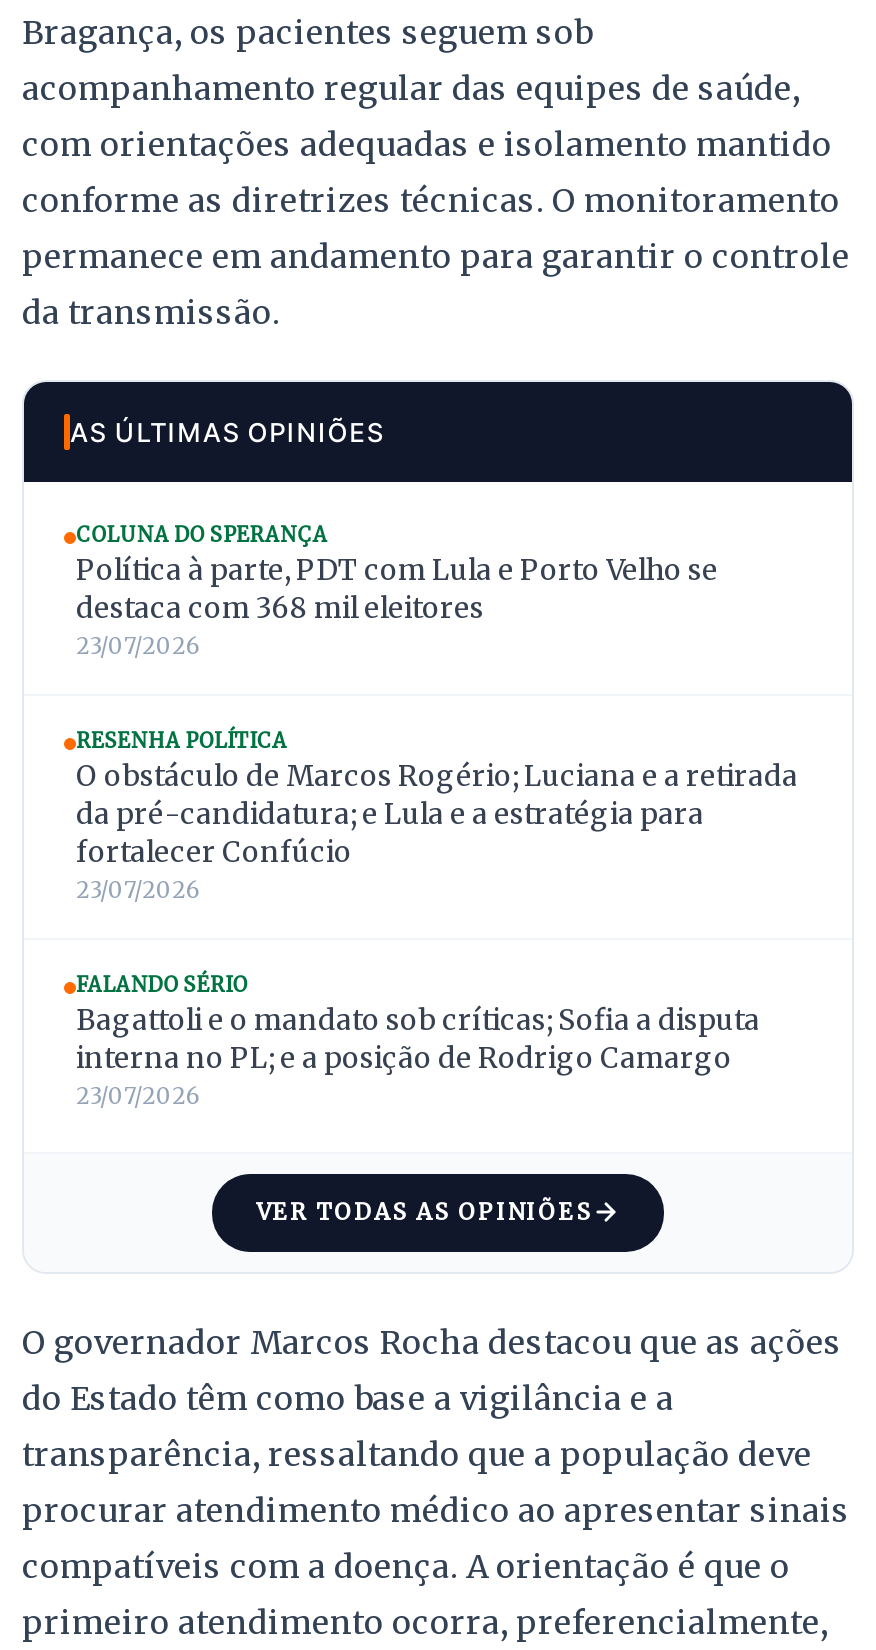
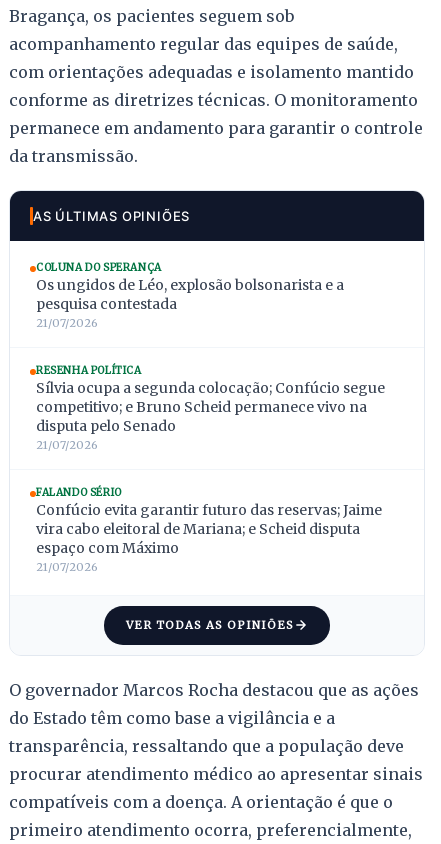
- Política à parte, PDT com Lula e Porto Velho se
- destaca com 368 mil eleitores
- 23/07/2026
+ Os ungidos de Léo, explosão bolsonarista e a
+ pesquisa contestada
+ 21/07/2026

- O obstáculo de Marcos Rogério; Luciana e a retirada
- da pré-candidatura; e Lula e a estratégia para
- fortalecer Confúcio
- 23/07/2026
+ Sílvia ocupa a segunda colocação; Confúcio segue
+ competitivo; e Bruno Scheid permanece vivo na
+ disputa pelo Senado
+ 21/07/2026

- Bagattoli e o mandato sob críticas; Sofia a disputa
- interna no PL; e a posição de Rodrigo Camargo
- 23/07/2026
+ Confúcio evita garantir futuro das reservas; Jaime
+ vira cabo eleitoral de Mariana; e Scheid disputa
+ espaço com Máximo
+ 21/07/2026
